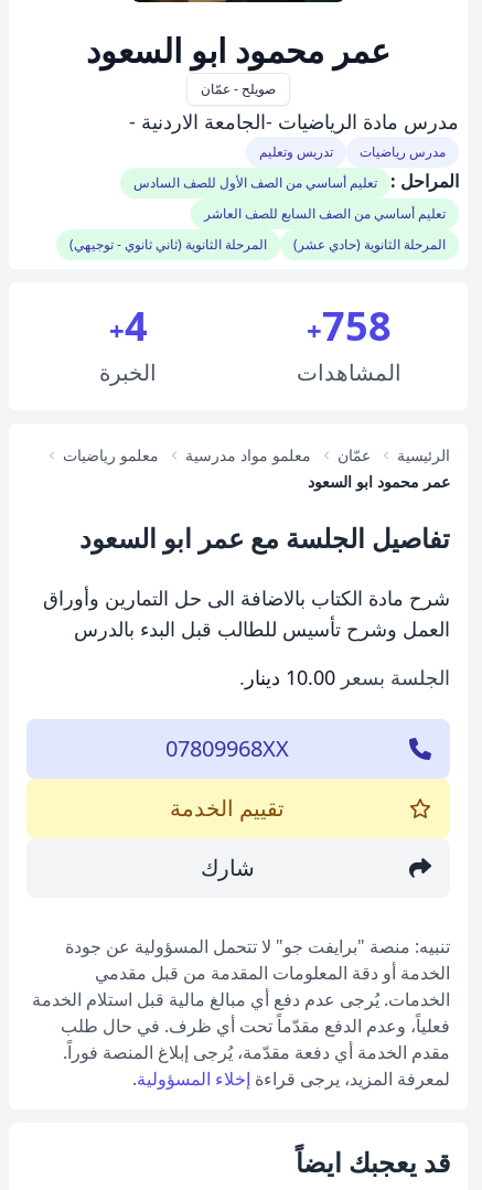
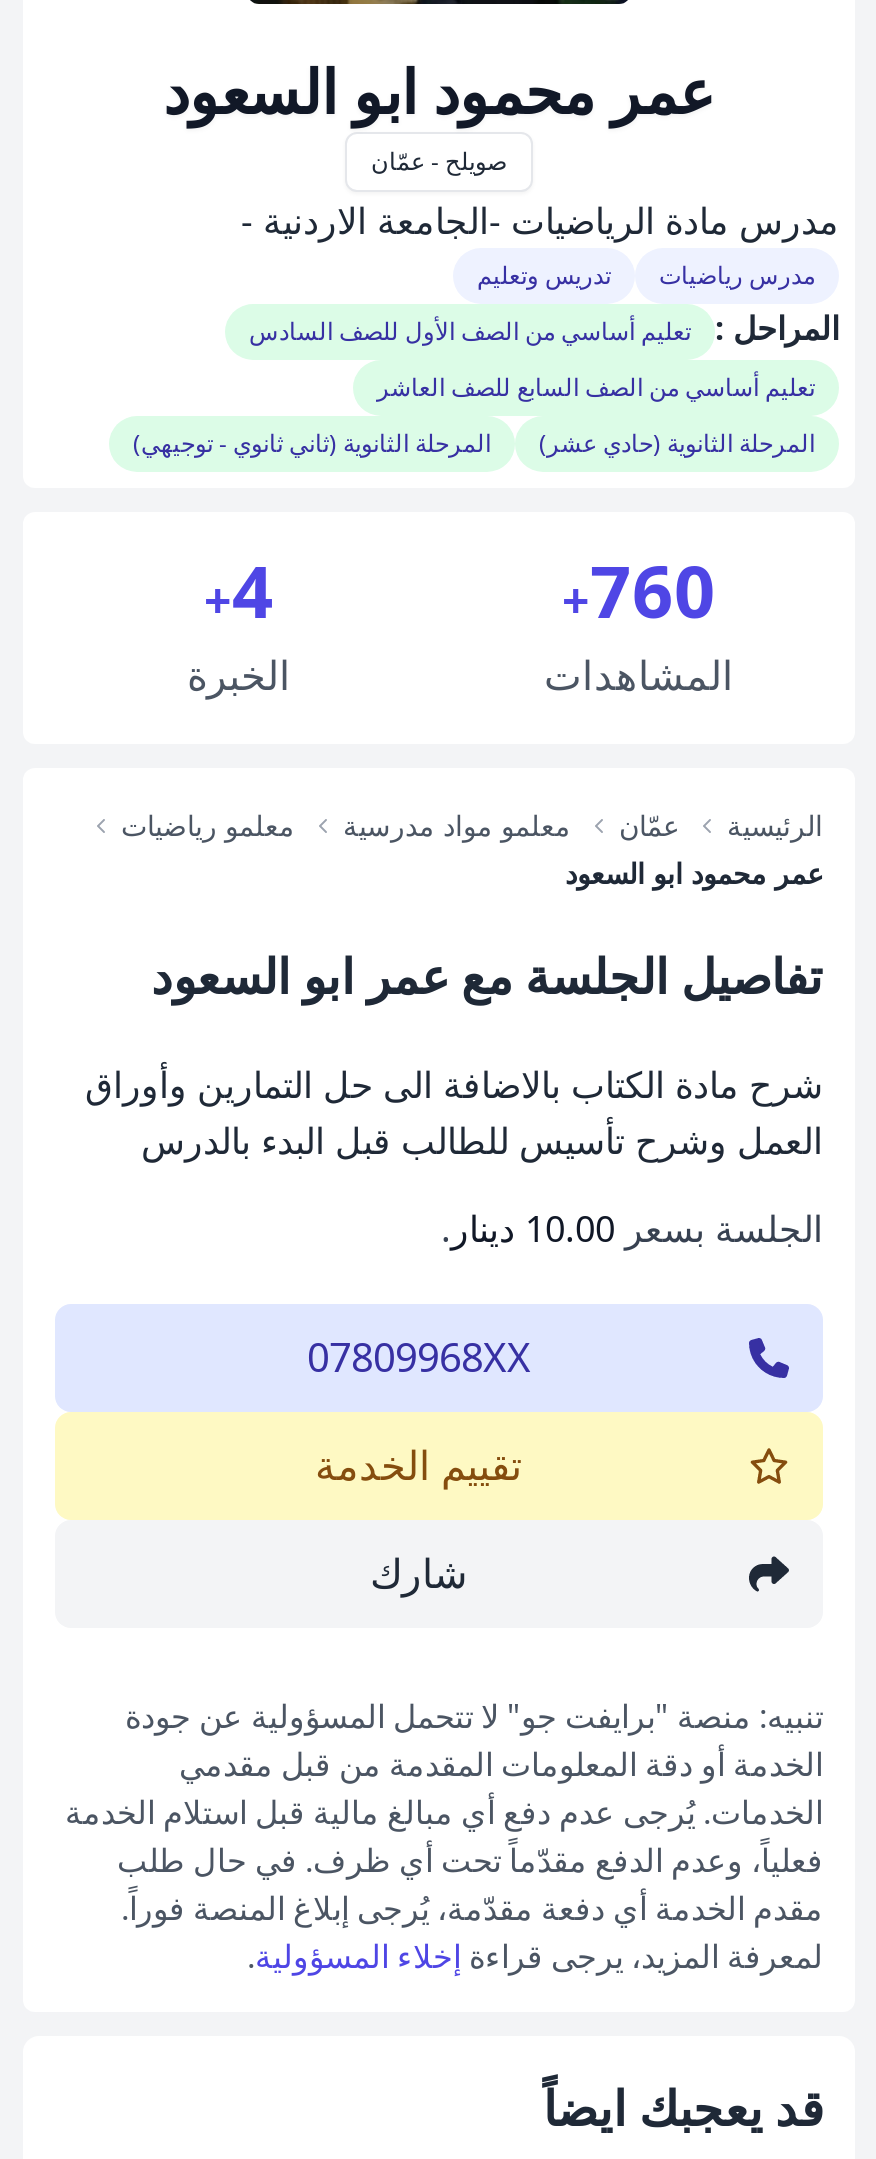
- 758
+ 760
